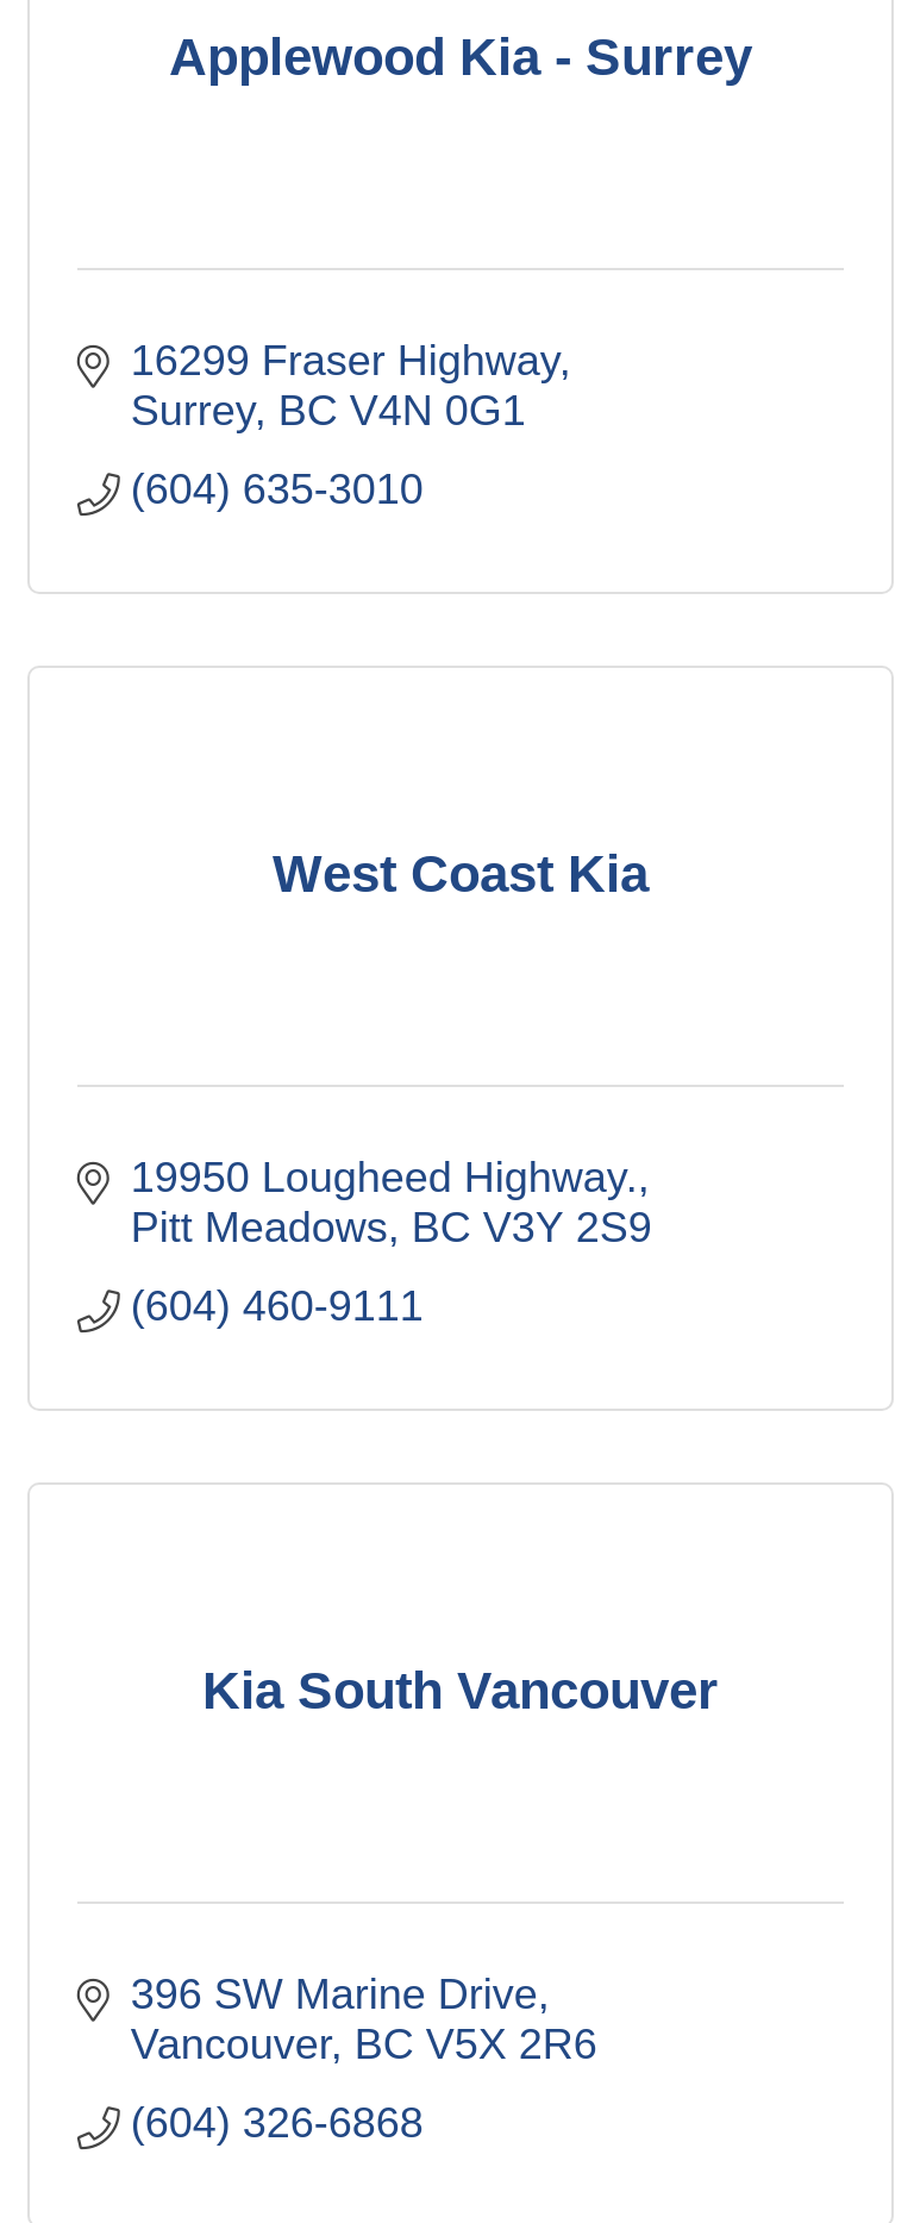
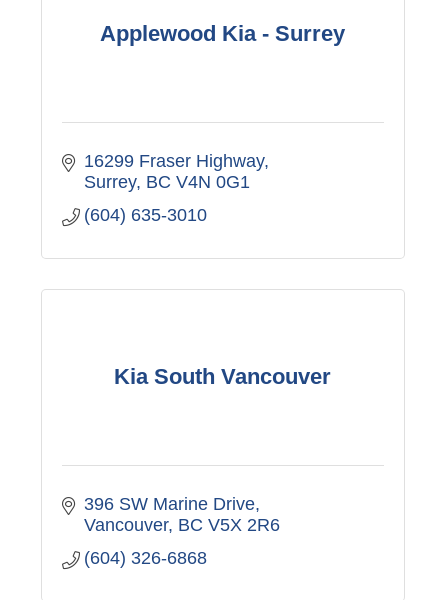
- West Coast Kia

- 19950 Lougheed Highway.
- Pitt Meadows BC V3Y 2S9
- (604) 460-9111
